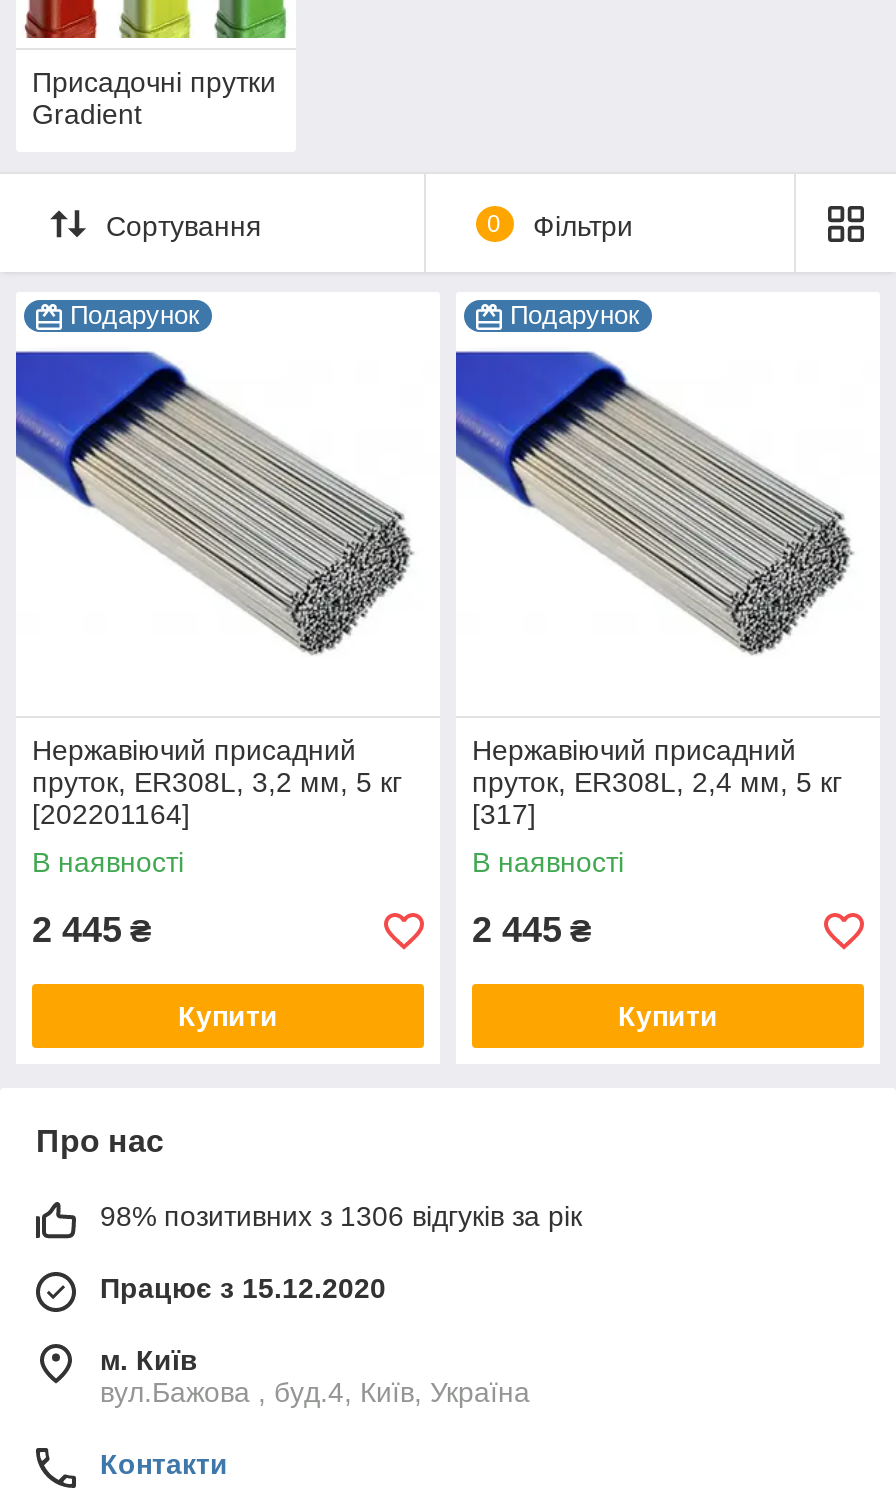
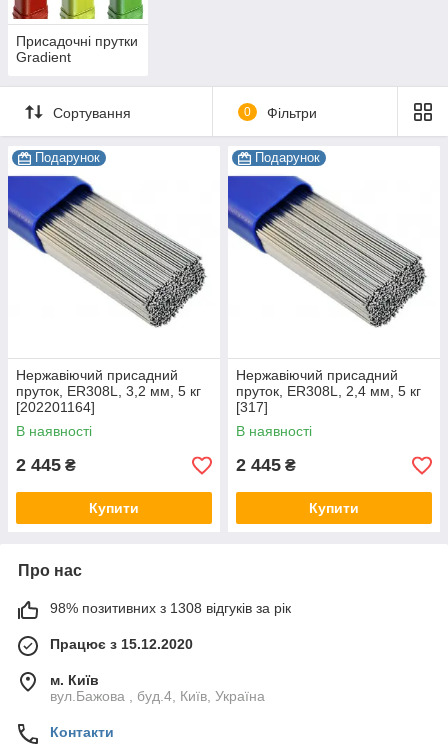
- 98% позитивних з 1306 відгуків за рік
+ 98% позитивних з 1308 відгуків за рік
